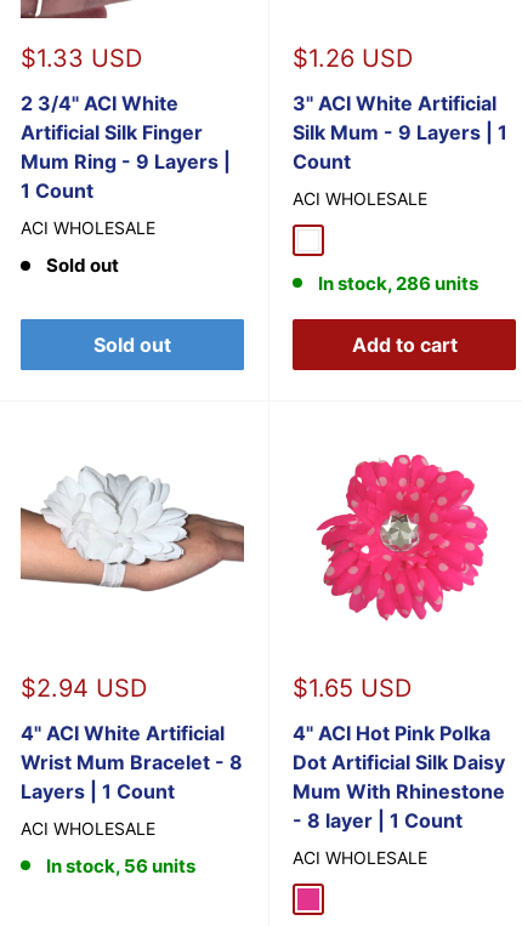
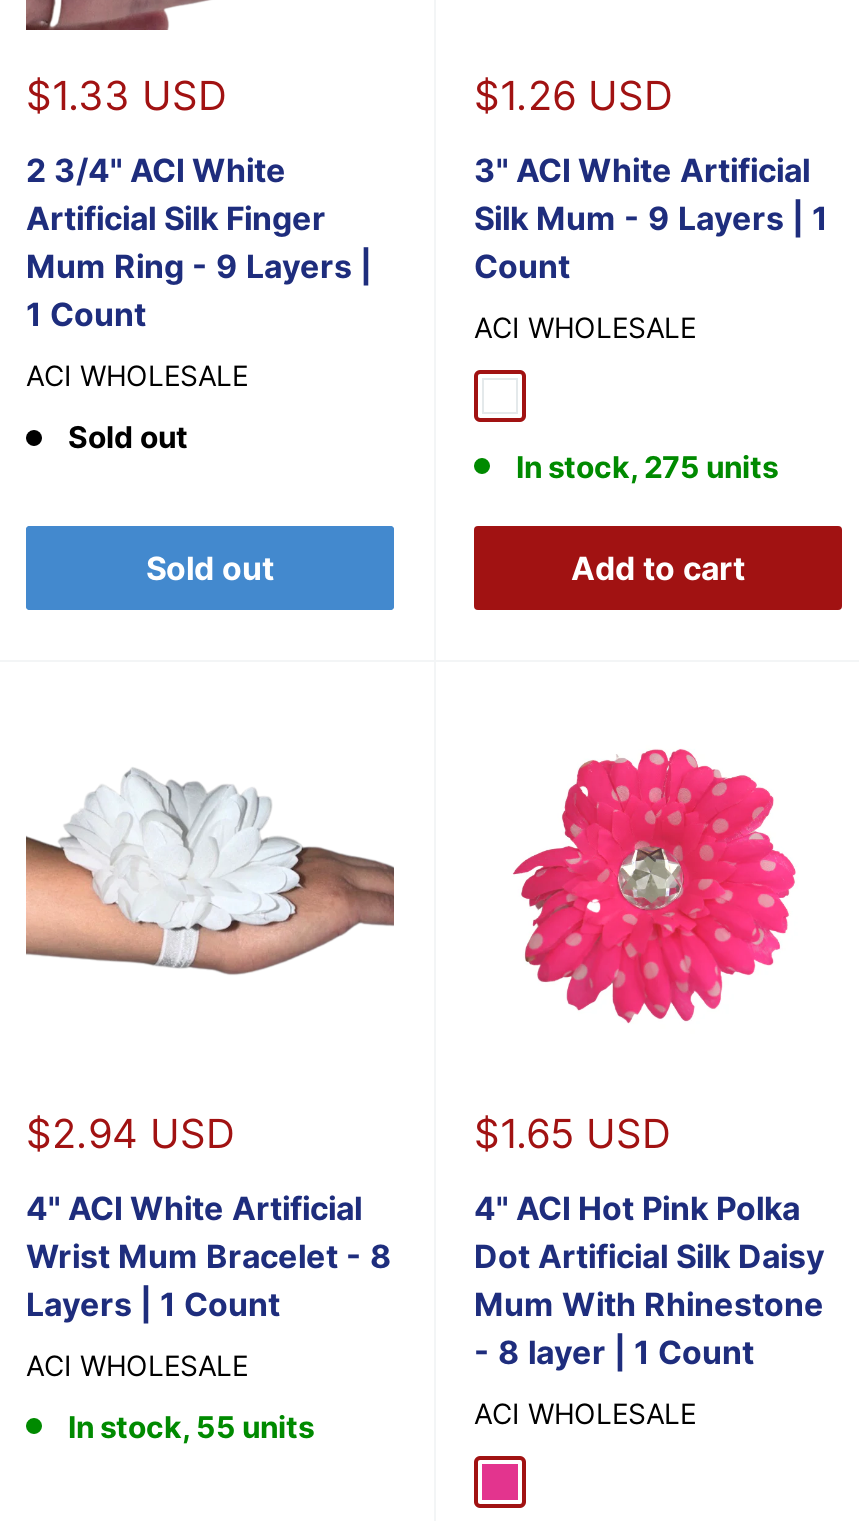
- In stock, 286 units
+ In stock, 275 units

- In stock, 56 units
+ In stock, 55 units
